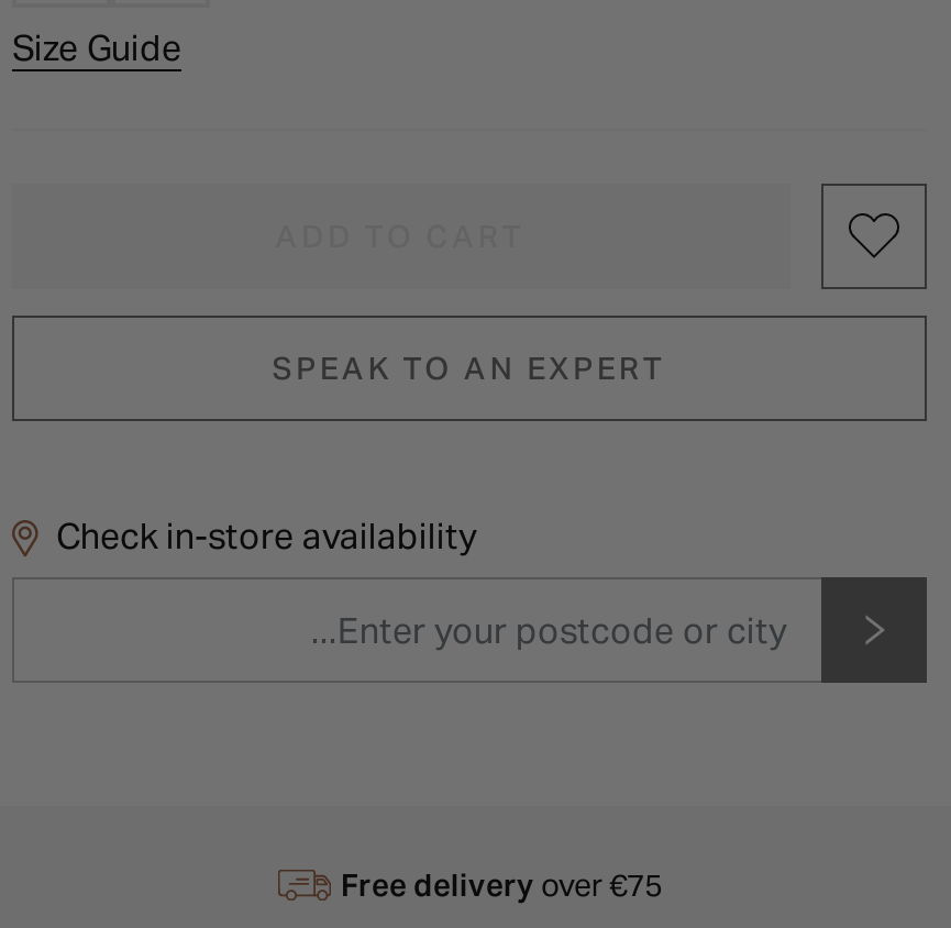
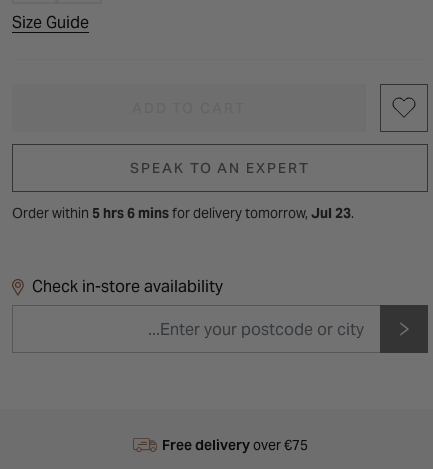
+ Order within 5 hrs 6 minsfor delivery tomorrow, Jul 23.
